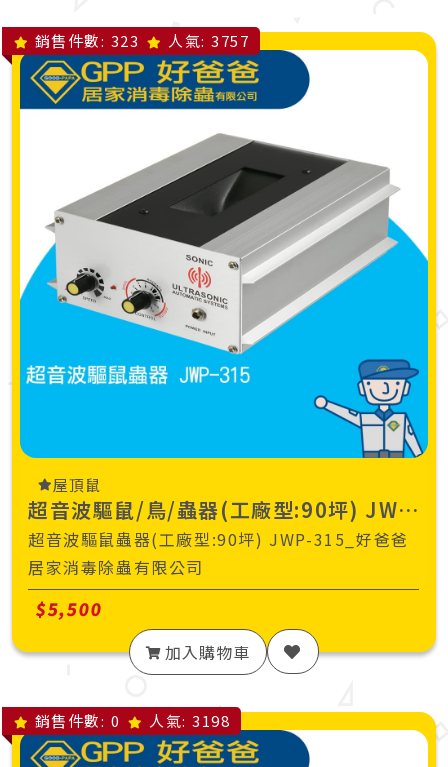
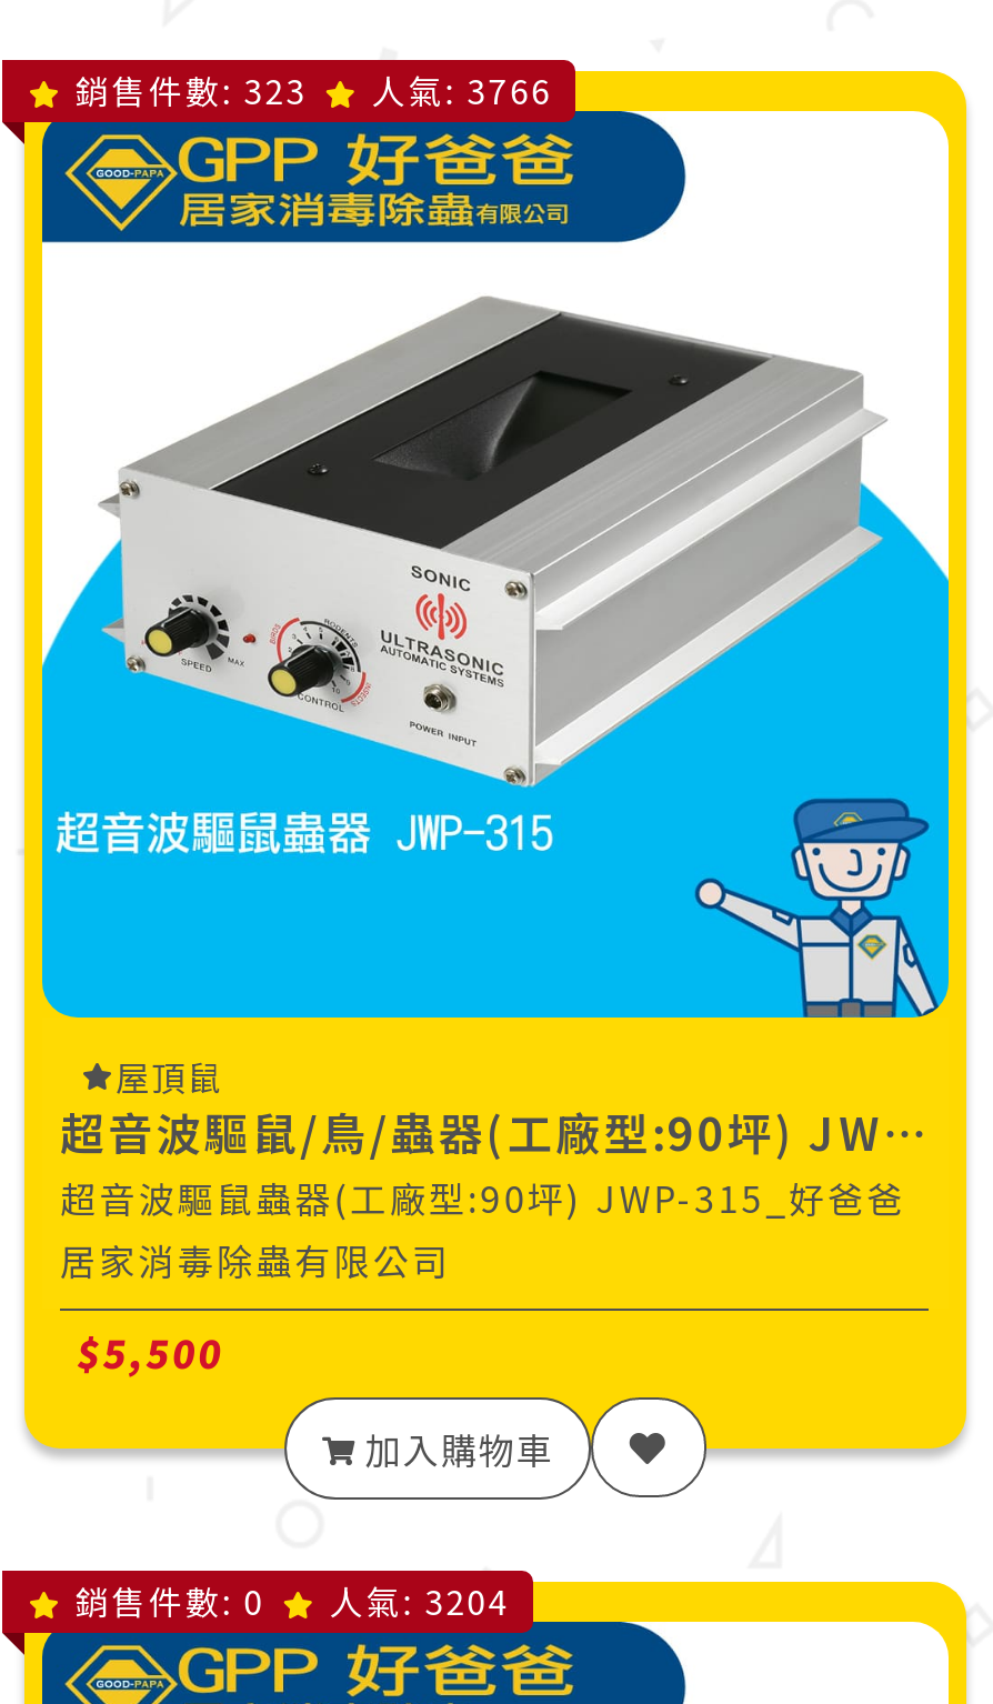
- 銷售件數: 323 人氣: 3757
+ 銷售件數: 323 人氣: 3766

- 銷售件數: 0 人氣: 3198
+ 銷售件數: 0 人氣: 3204
